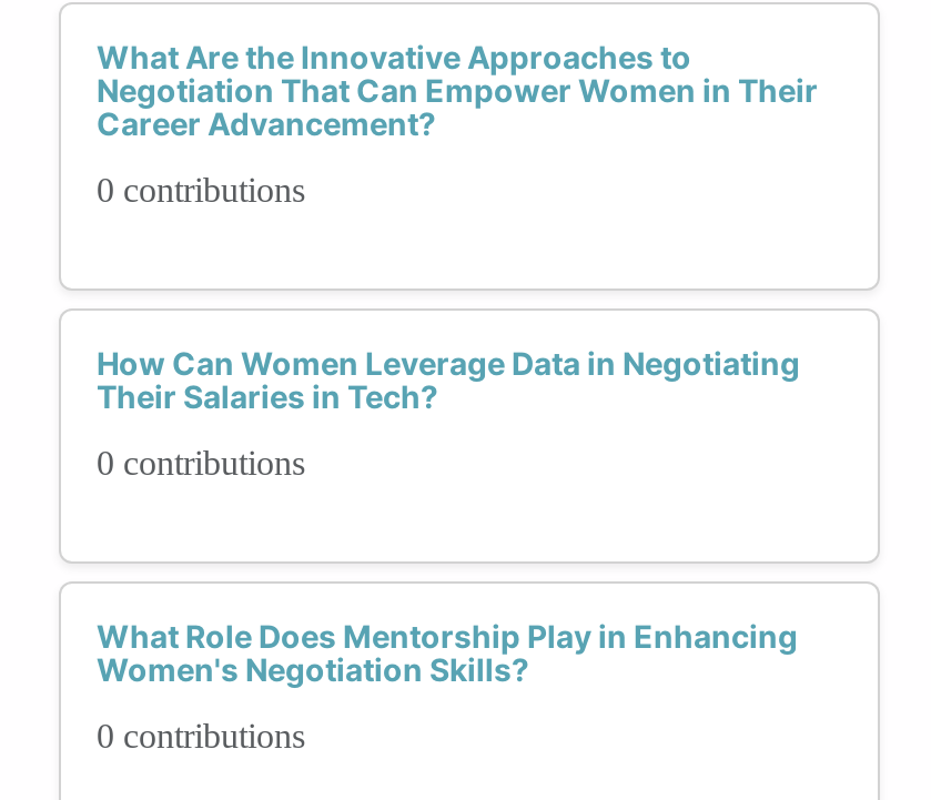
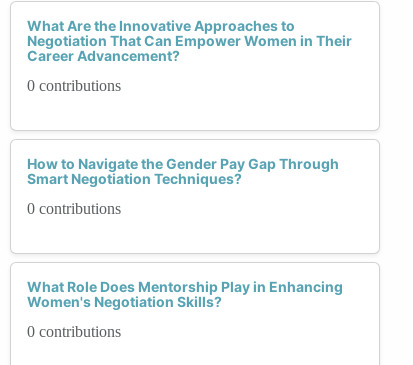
- How Can Women Leverage Data in Negotiating
- Their Salaries in Tech?
+ How to Navigate the Gender Pay Gap Through
+ Smart Negotiation Techniques?
